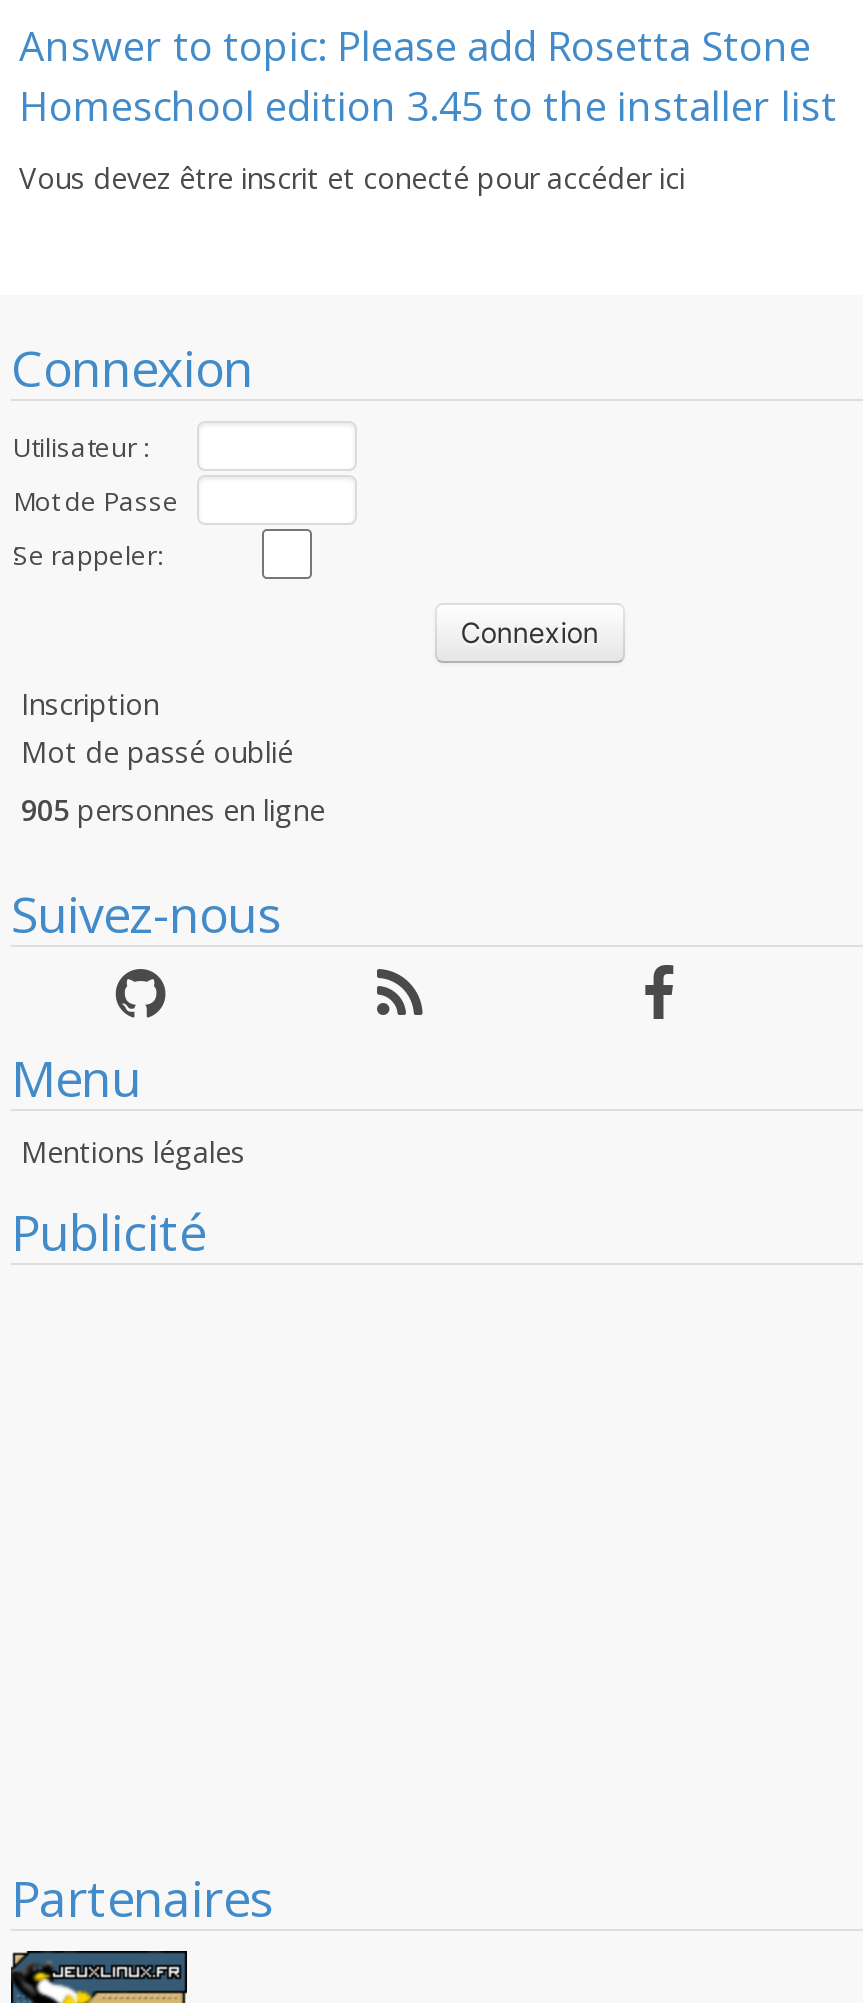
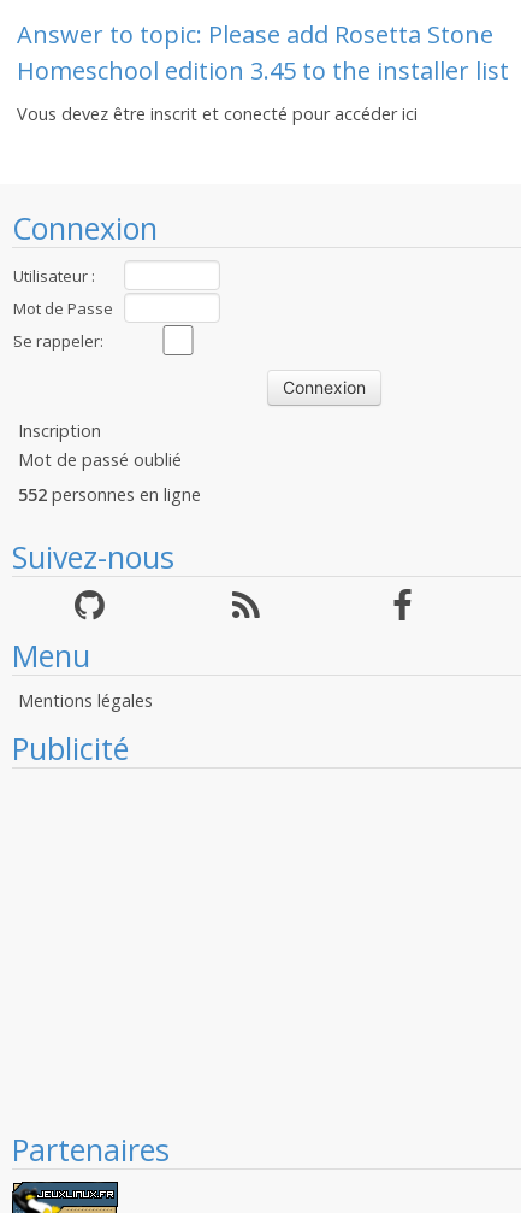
- 905 personnes en ligne
+ 552 personnes en ligne
